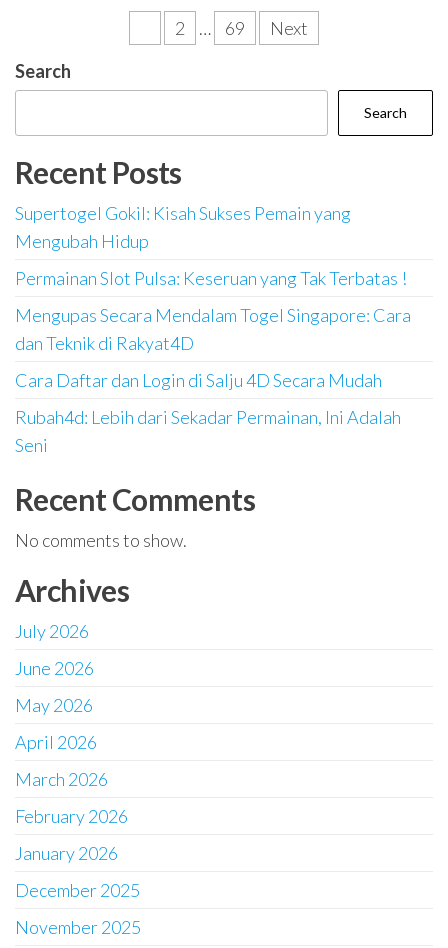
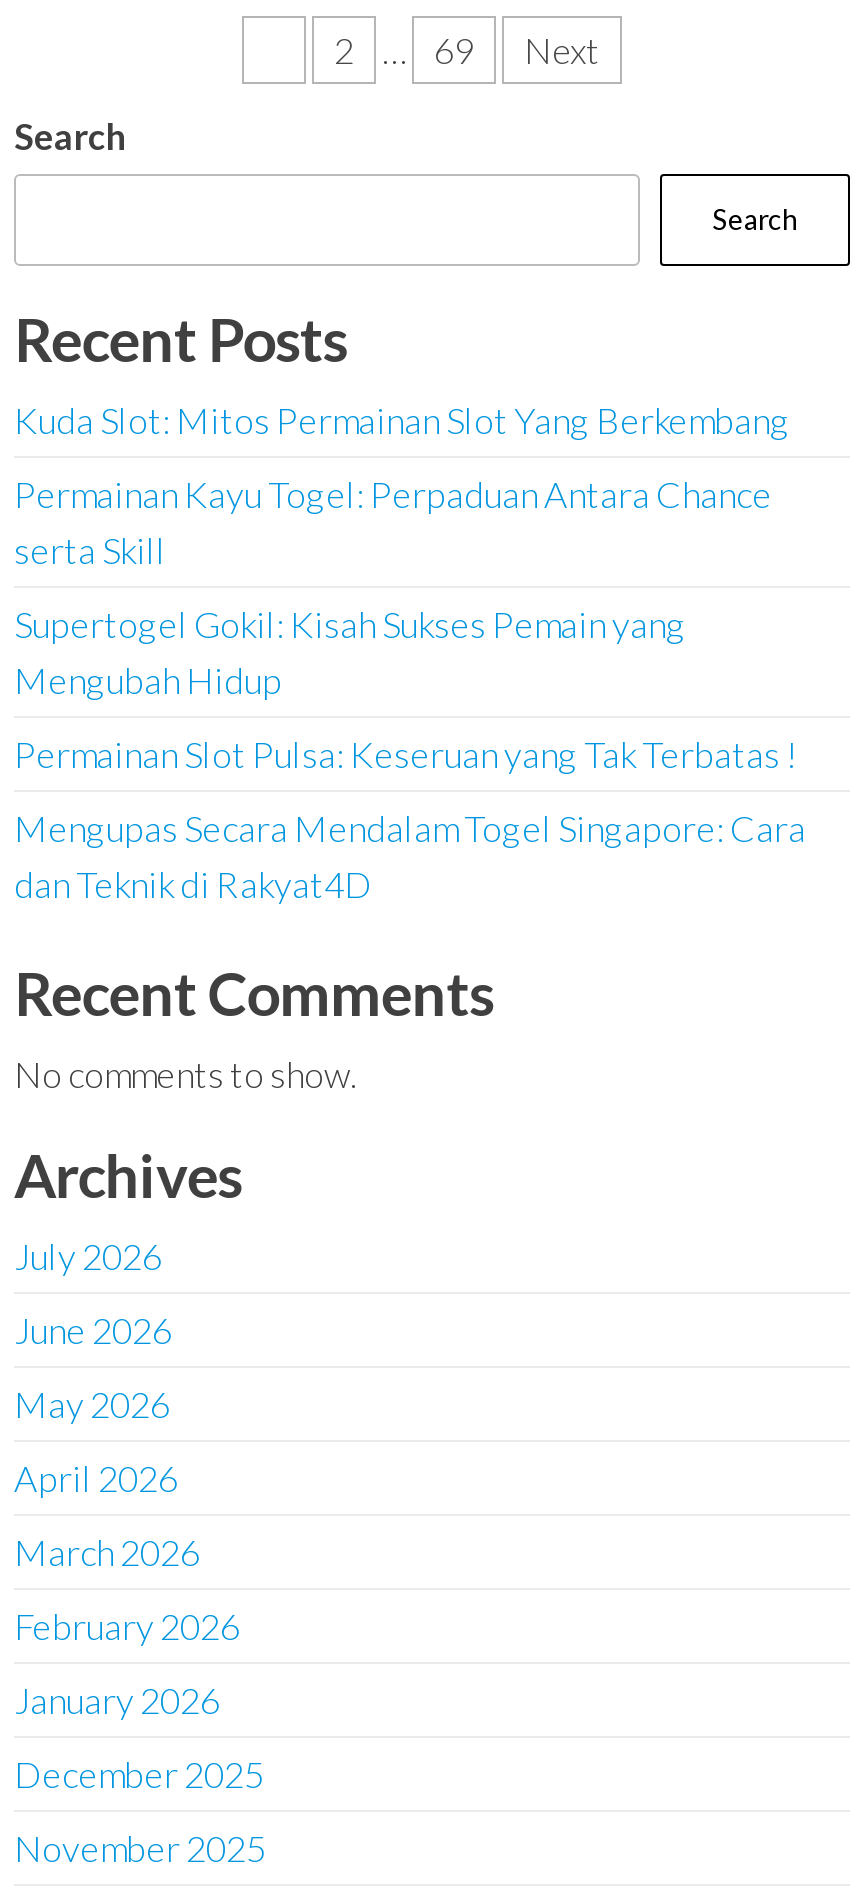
+ Kuda Slot: Mitos Permainan Slot Yang Berkembang
+ Permainan Kayu Togel: Perpaduan Antara Chance
+ serta Skill

moved down: Supertogel Gokil: Kisah Sukses Pemain yang | Mengubah Hidup | Permainan Slot Pulsa: Keseruan yang Tak Terbatas ! | Mengupas Secara Mendalam Togel Singapore: Cara | dan Teknik di Rakyat4D

- Cara Daftar dan Login di Salju 4D Secara Mudah
- Rubah4d: Lebih dari Sekadar Permainan, Ini Adalah
- Seni
